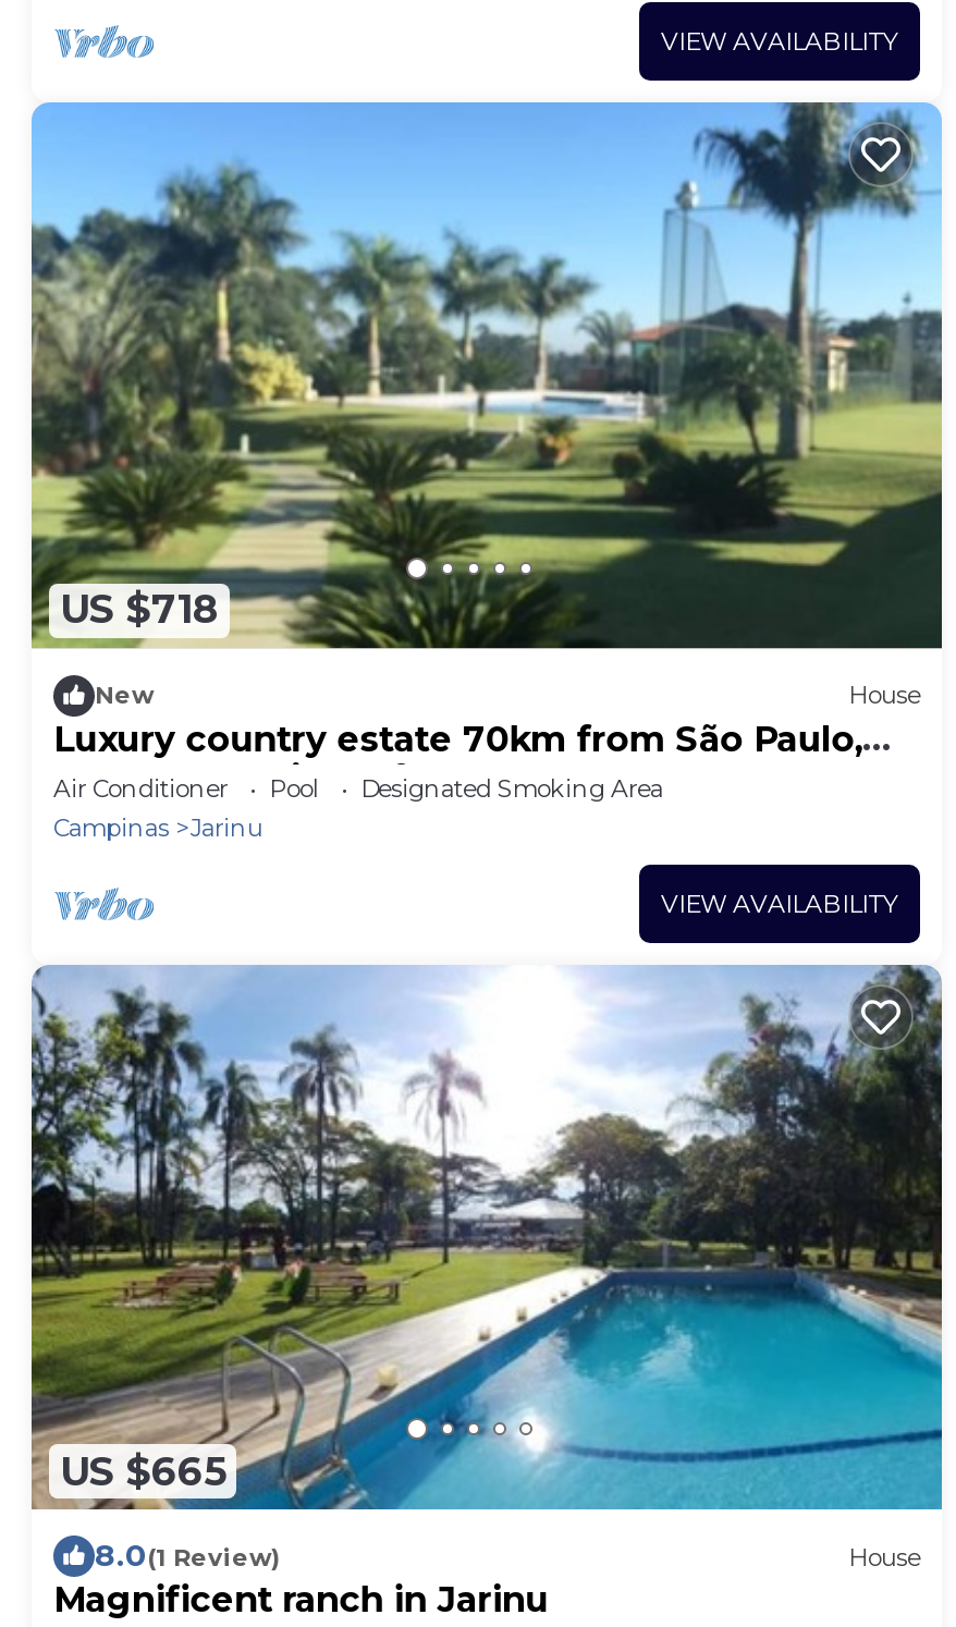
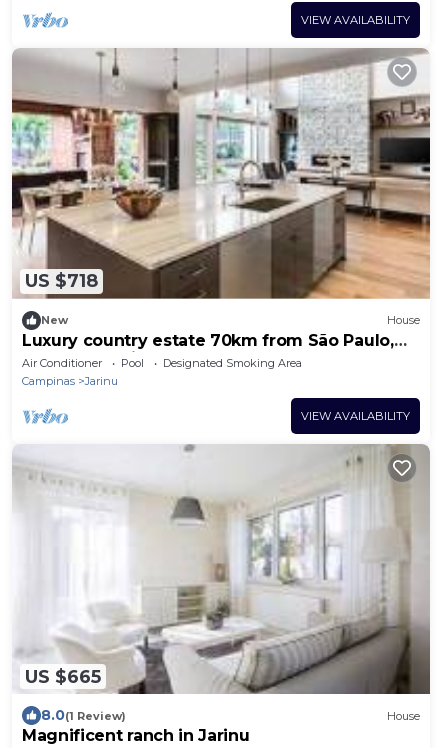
- [image]
+ [image]

- [image]
+ [image]
